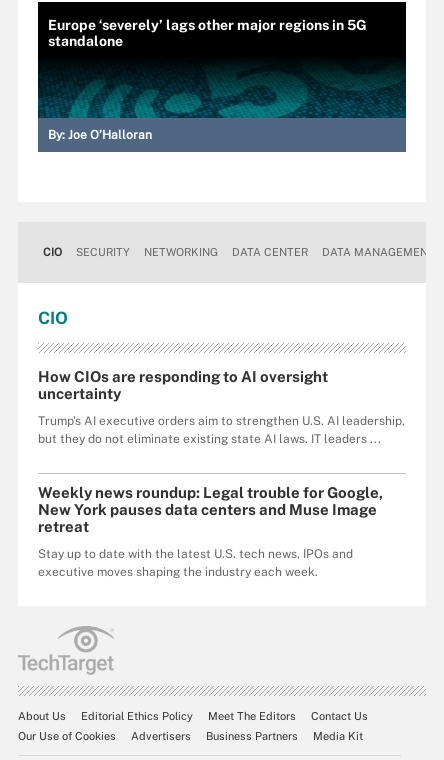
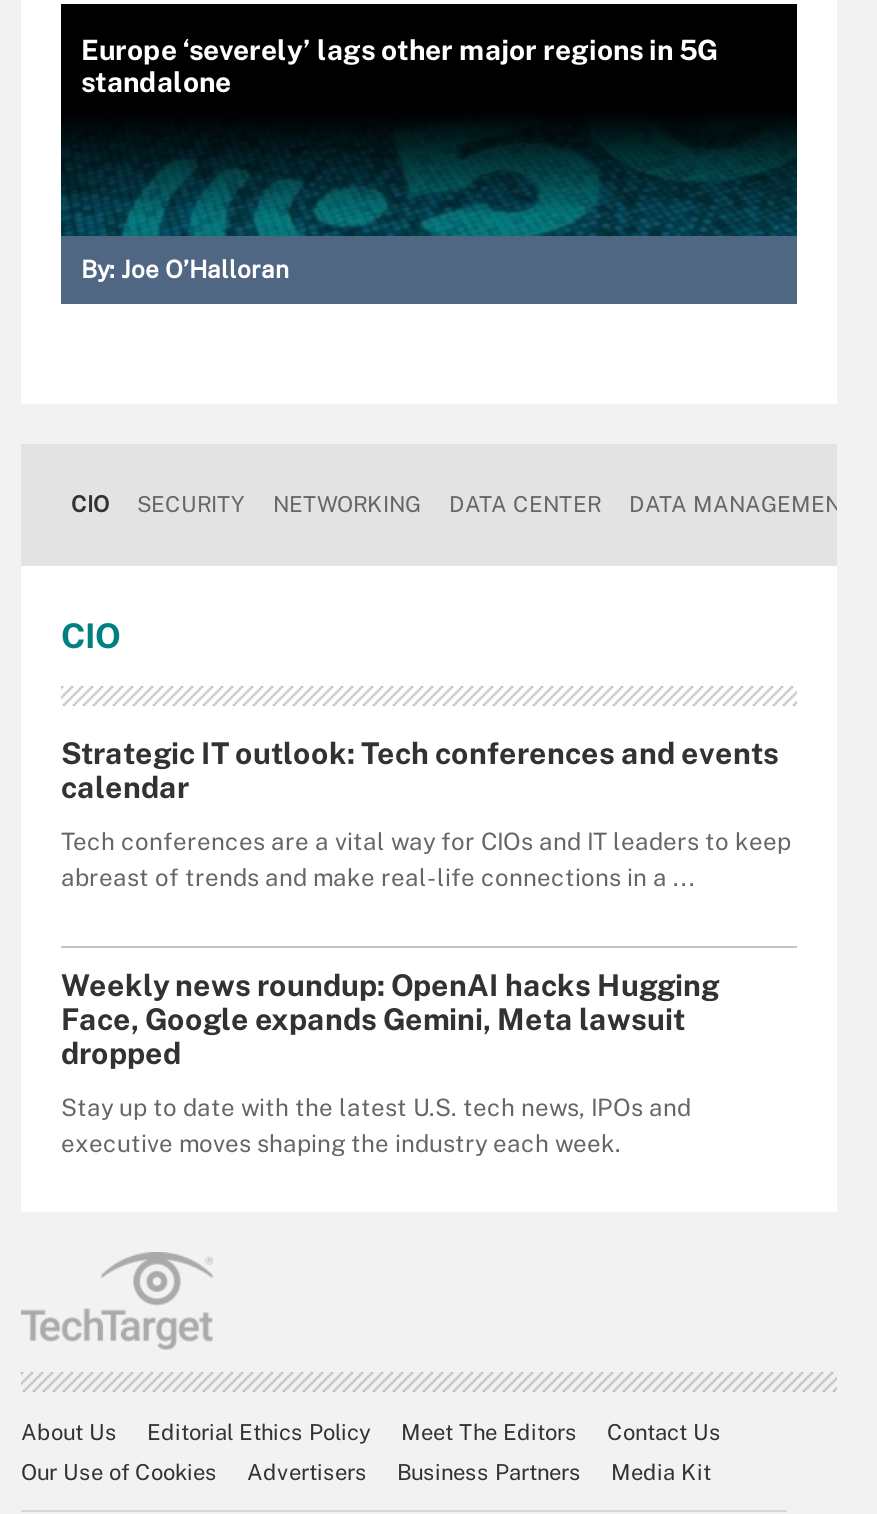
- How CIOs are responding to AI oversight
- uncertainty
+ Strategic IT outlook: Tech conferences and events
+ calendar

- Trump's AI executive orders aim to strengthen U.S. AI leadership,
- but they do not eliminate existing state AI laws. IT leaders ...
+ Tech conferences are a vital way for CIOs and IT leaders to keep
+ abreast of trends and make real-life connections in a ...

- Weekly news roundup: Legal trouble for Google,
- New York pauses data centers and Muse Image
- retreat
+ Weekly news roundup: OpenAI hacks Hugging
+ Face, Google expands Gemini, Meta lawsuit
+ dropped
